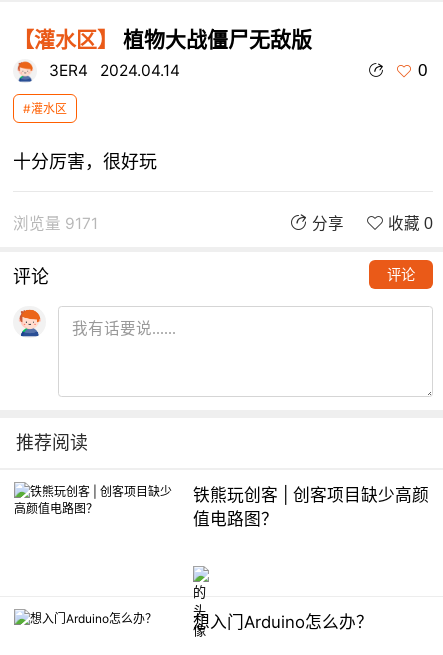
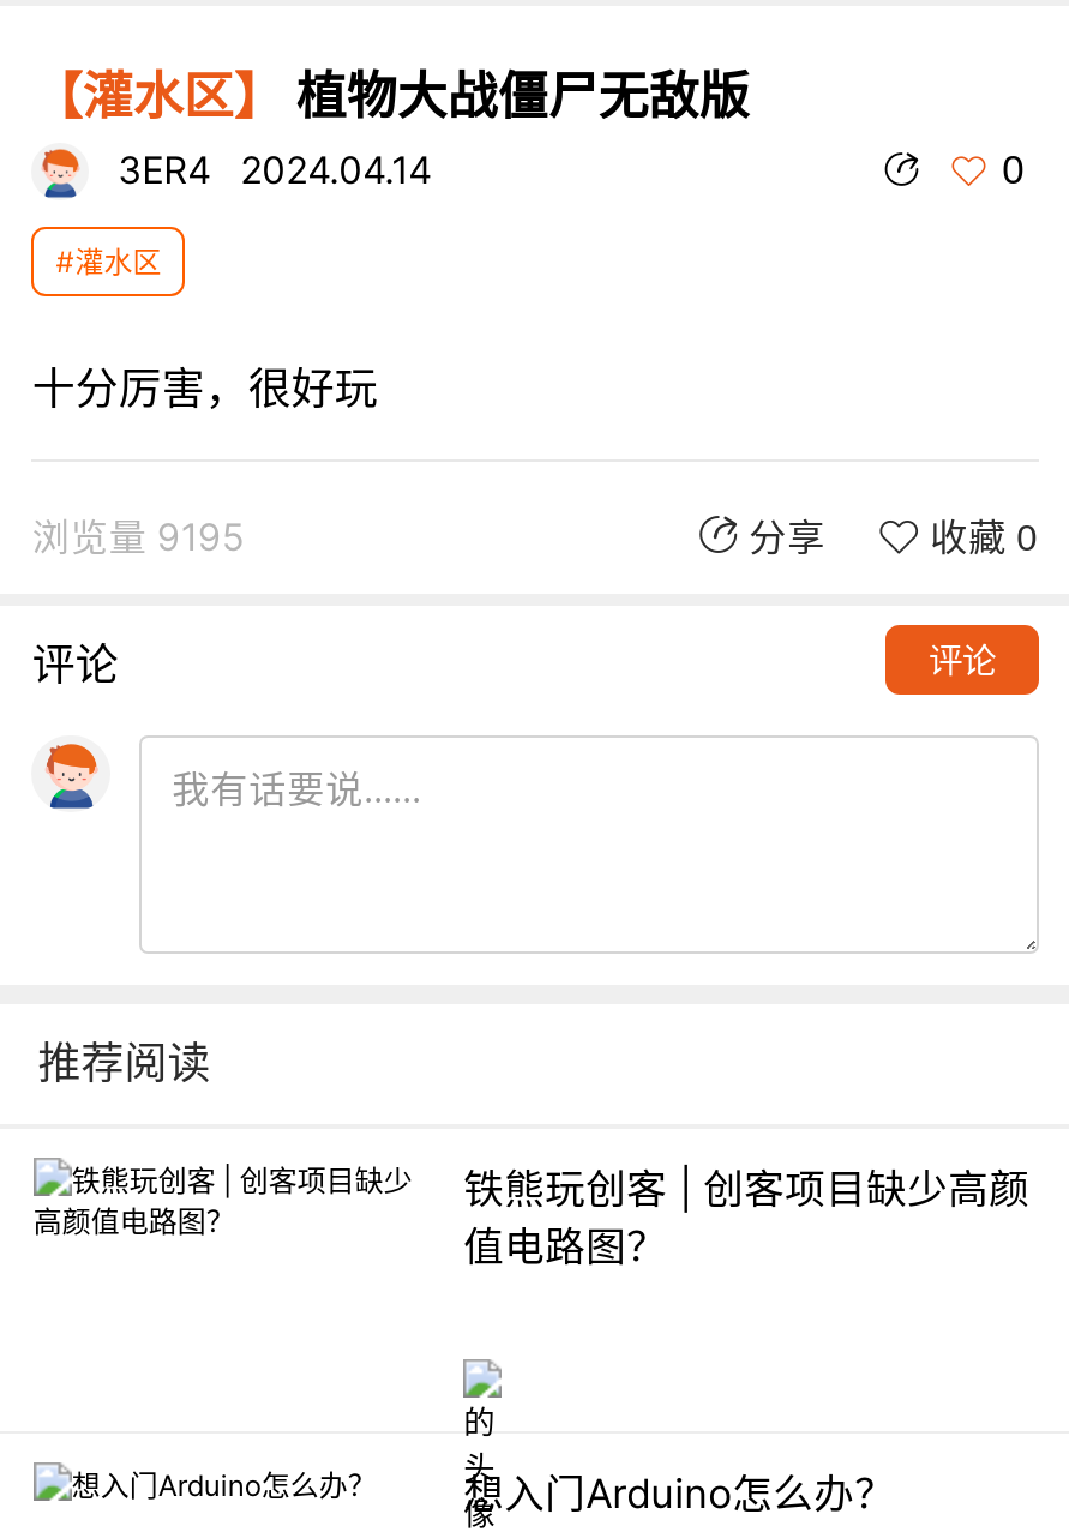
- 浏览量 9171
+ 浏览量 9195
